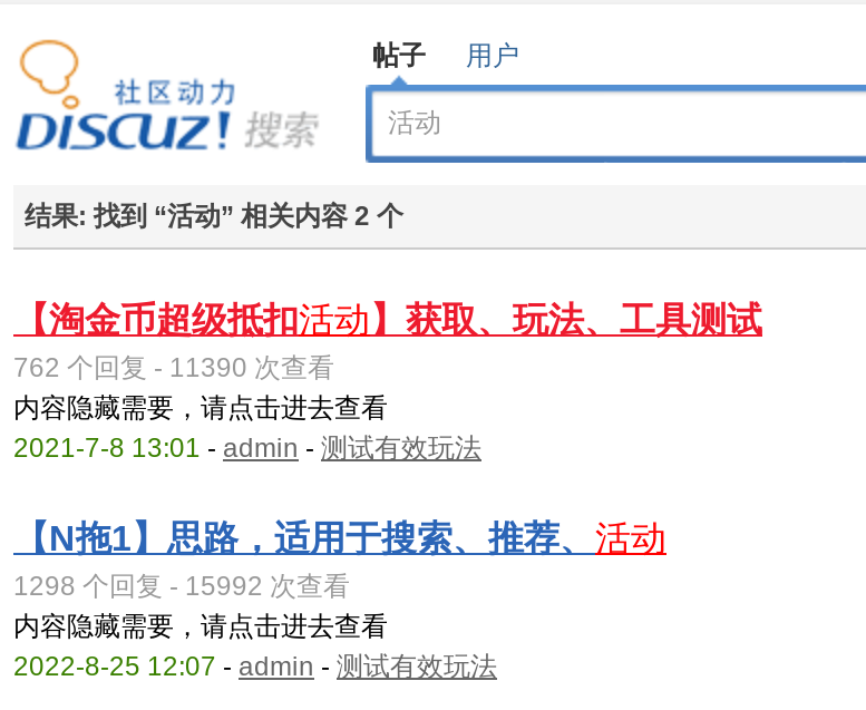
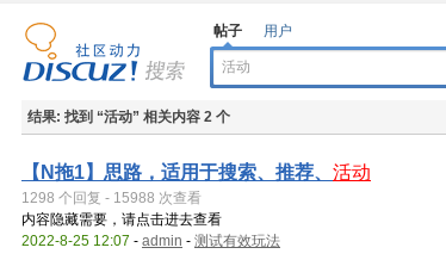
- 【淘金币超级抵扣活动】获取、玩法、工具测试
- 762 个回复 - 11390 次查看
- 内容隐藏需要，请点击进去查看
- 2021-7-8 13:01 - admin -测试有效玩法

- 1298 个回复 - 15992 次查看
+ 1298 个回复 - 15988 次查看
